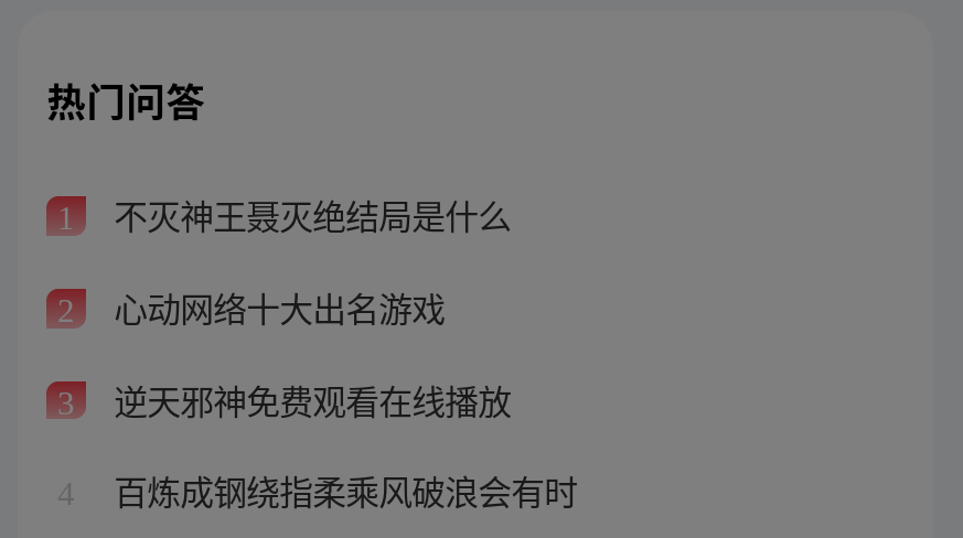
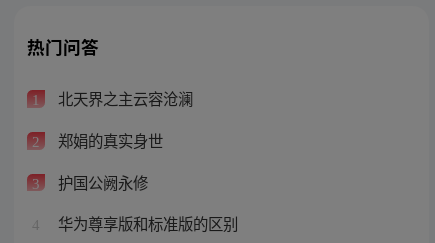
- 不灭神王聂灭绝结局是什么
+ 北天界之主云容沧澜

- 心动网络十大出名游戏
+ 郑娟的真实身世

- 逆天邪神免费观看在线播放
+ 护国公阙永修

- 百炼成钢绕指柔乘风破浪会有时
+ 华为尊享版和标准版的区别
